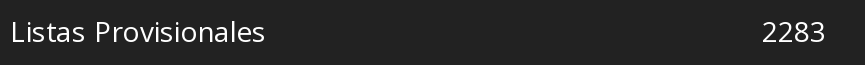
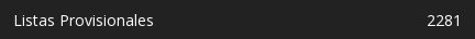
- 2283
+ 2281
